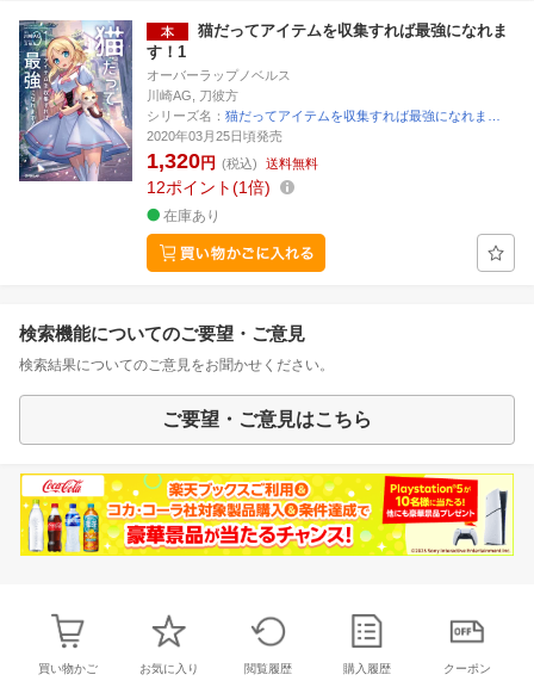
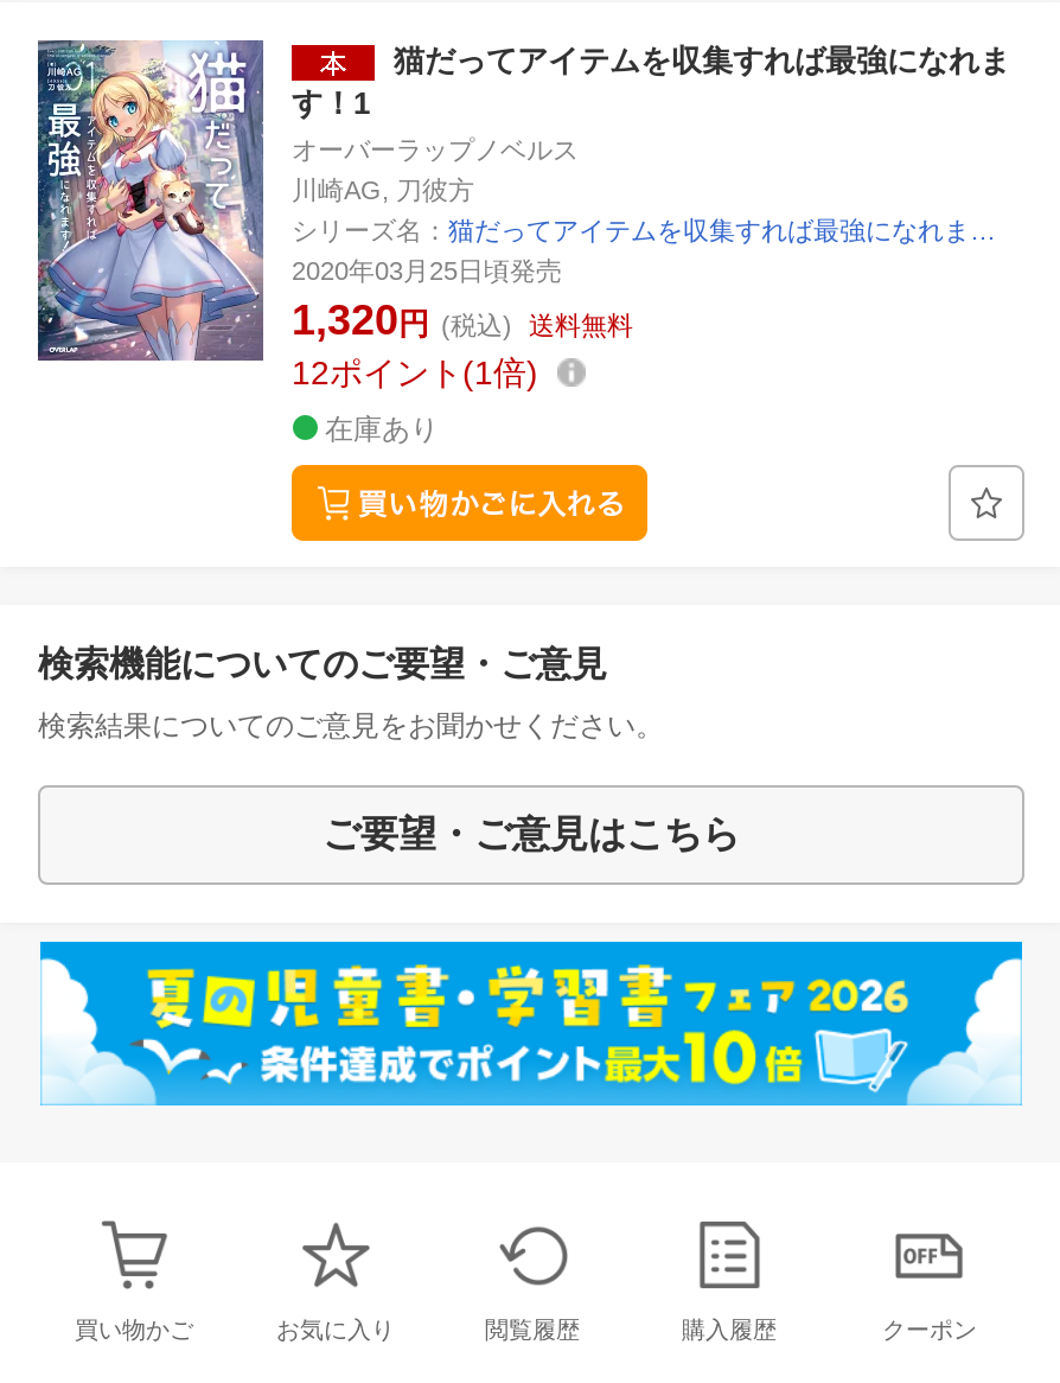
- [image]
+ [image]
